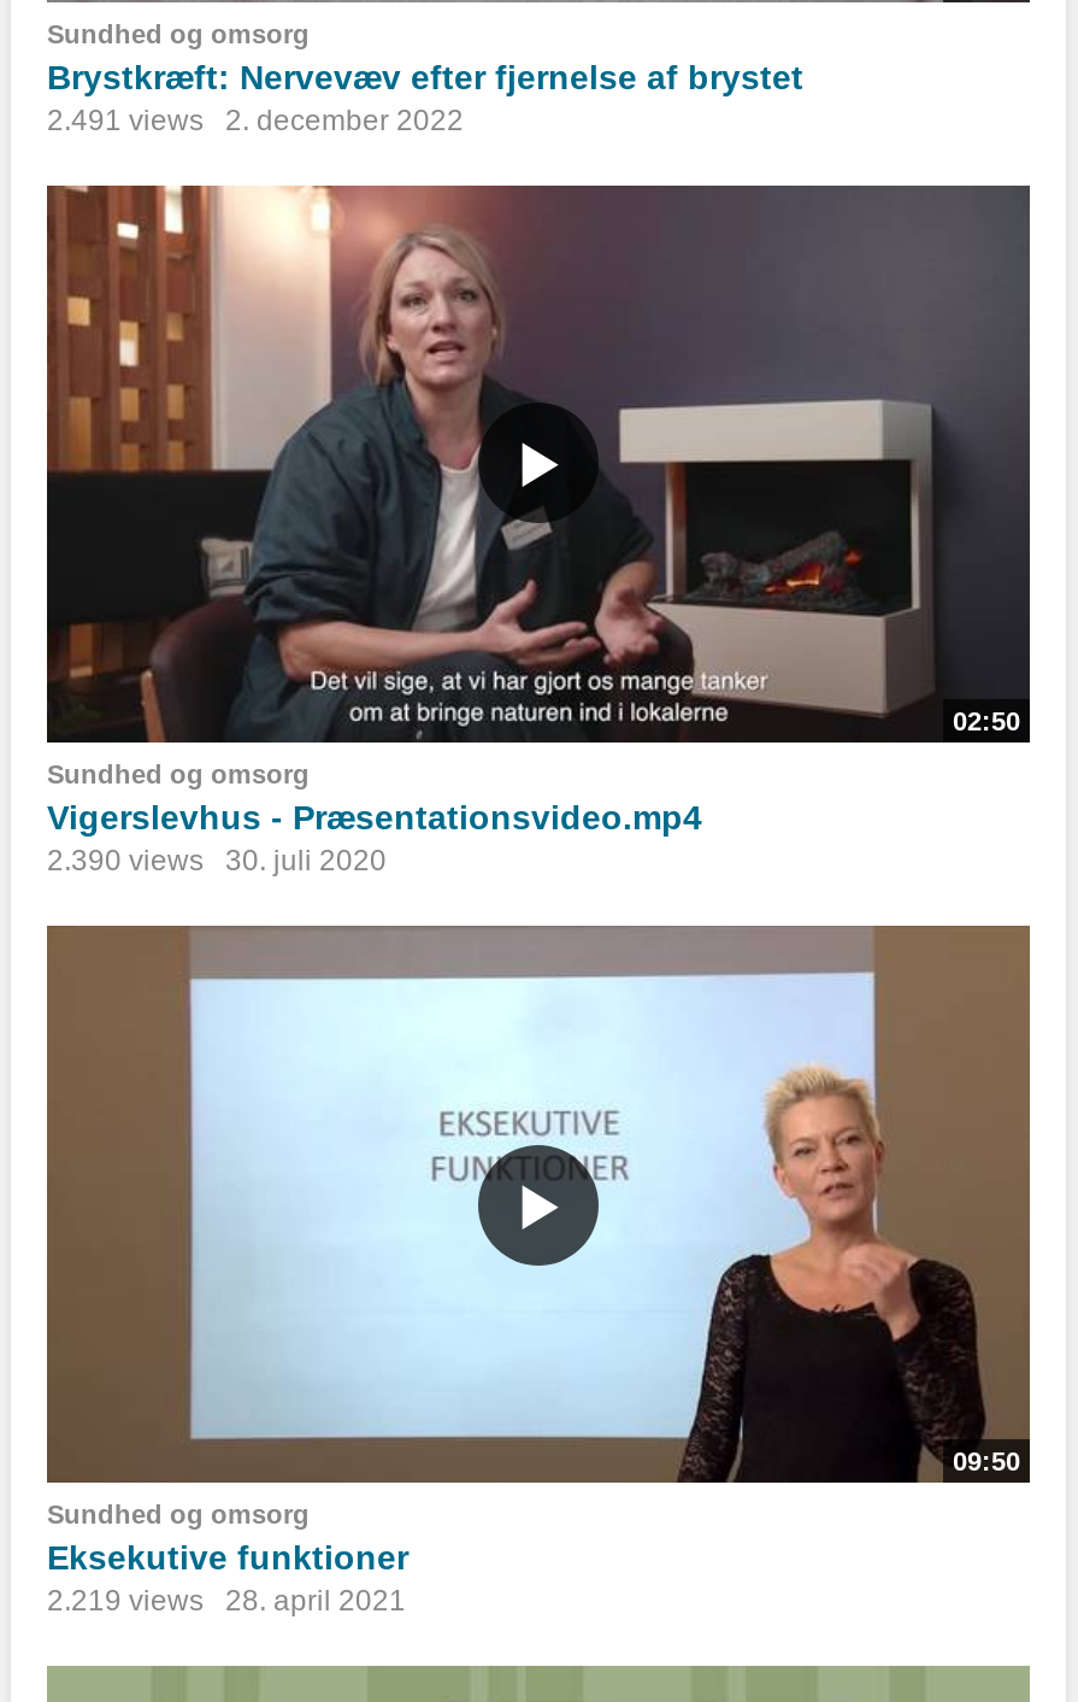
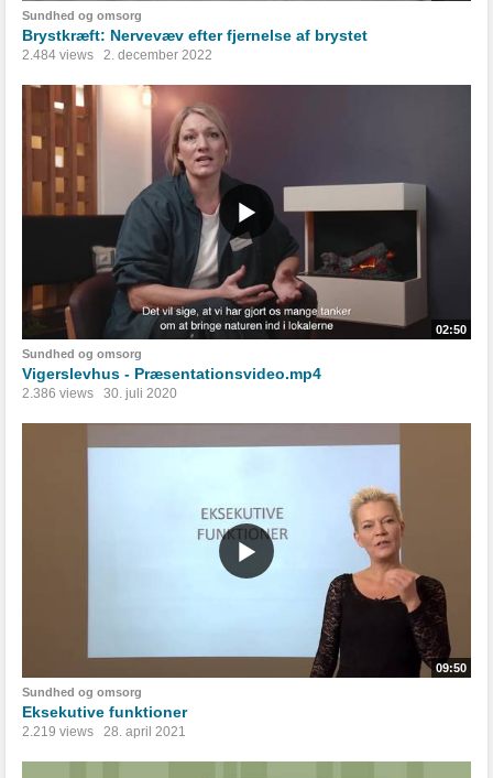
- 2.491 views 2. december 2022
+ 2.484 views 2. december 2022

- 2.390 views 30. juli 2020
+ 2.386 views 30. juli 2020
